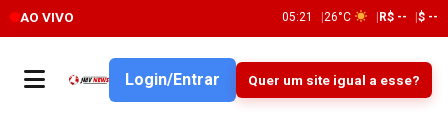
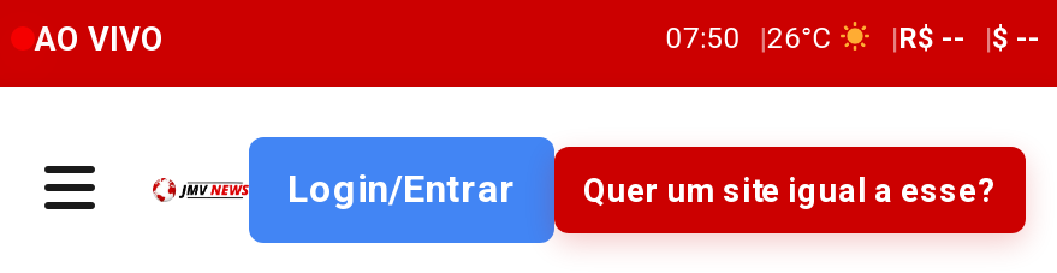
- 05:21
+ 07:50
